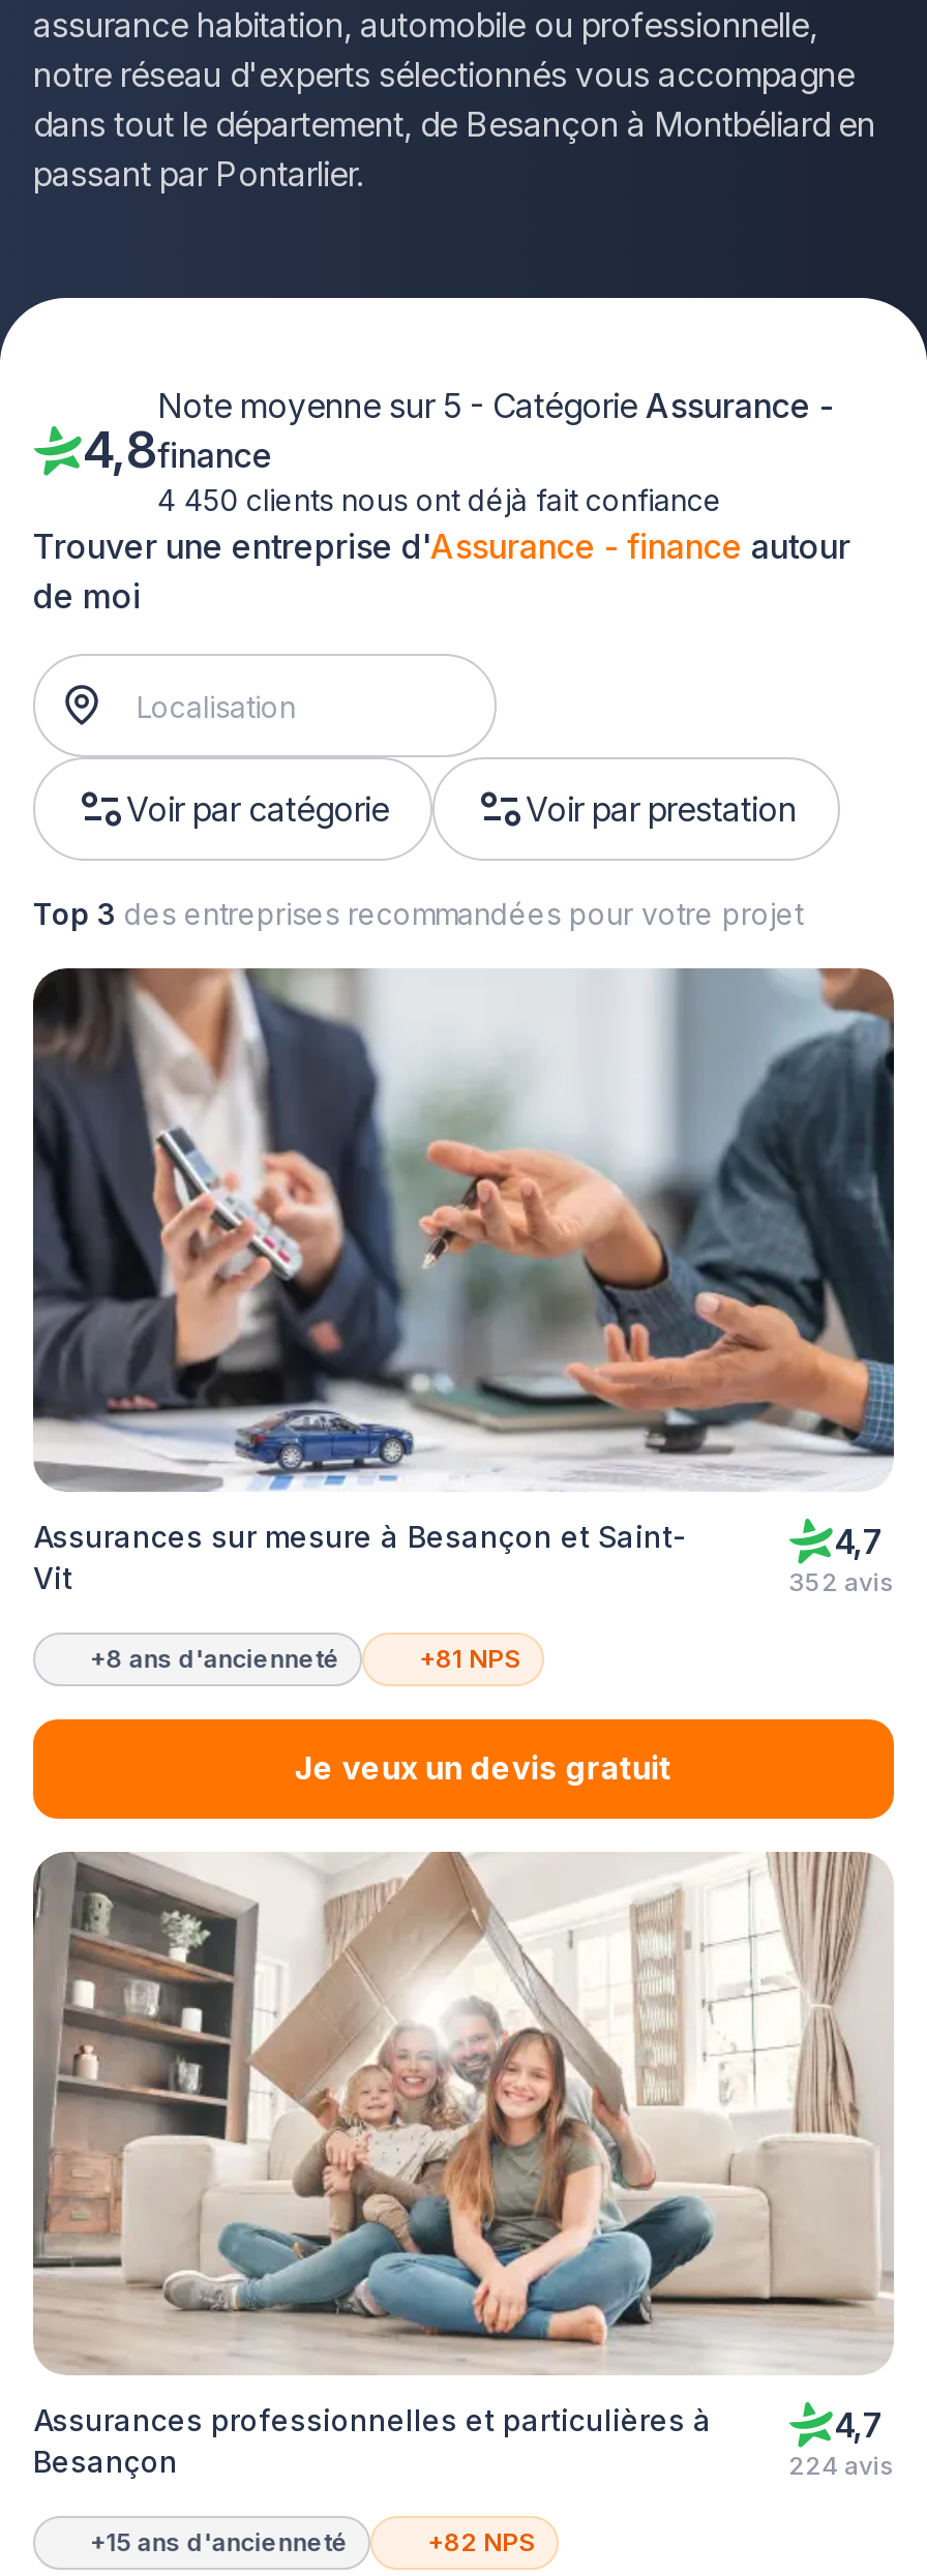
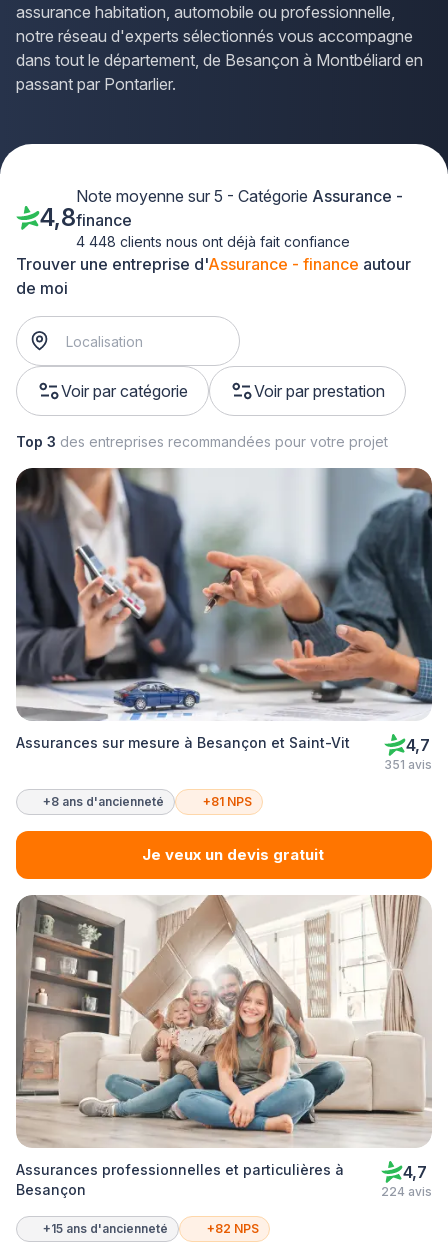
- 4 450 clients nous ont déjà fait confiance
+ 4 448 clients nous ont déjà fait confiance

- 352 avis
+ 351 avis
